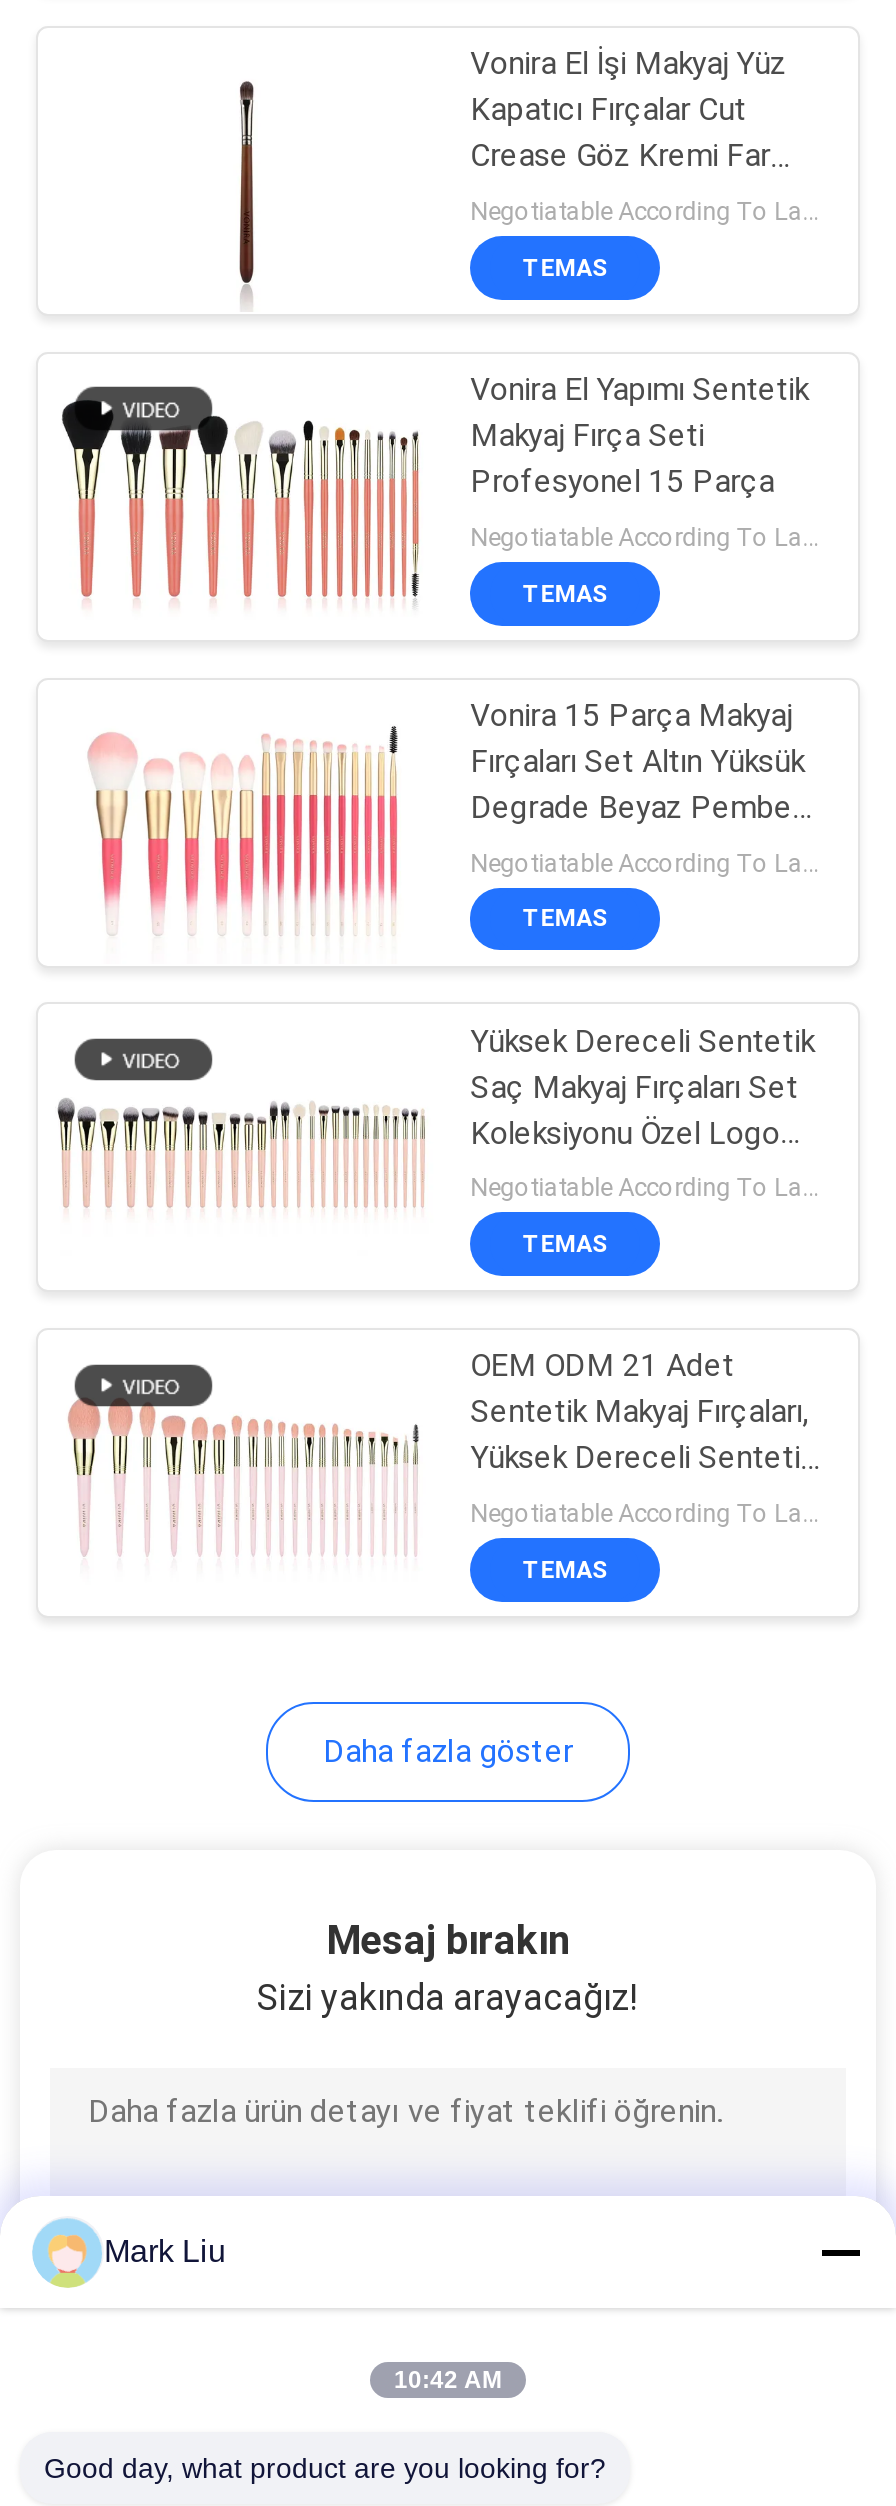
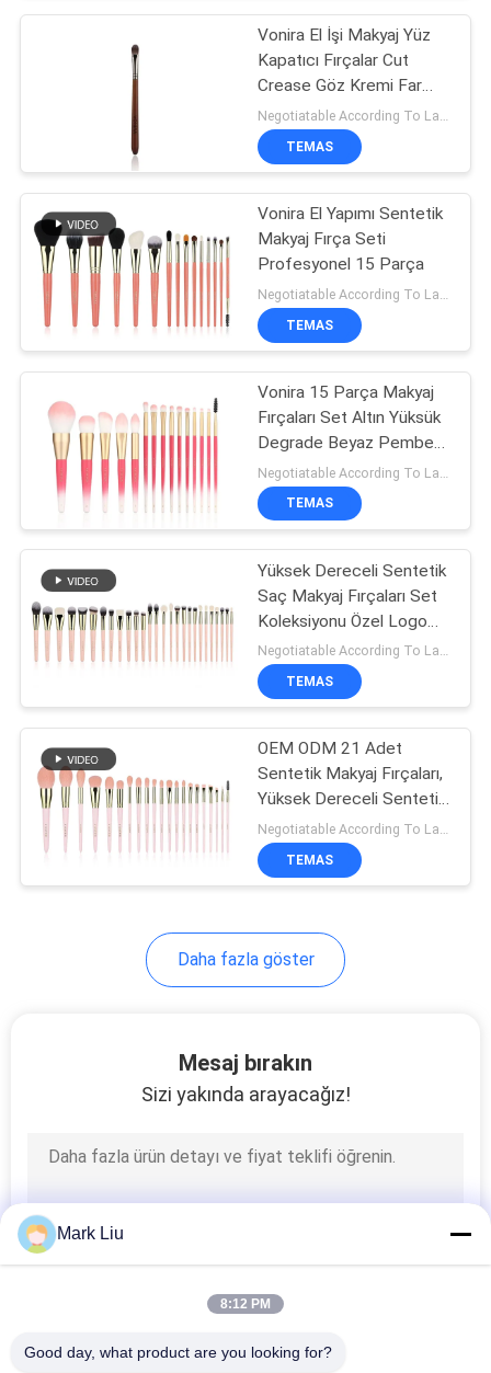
- 10:42 AM
+ 8:12 PM
